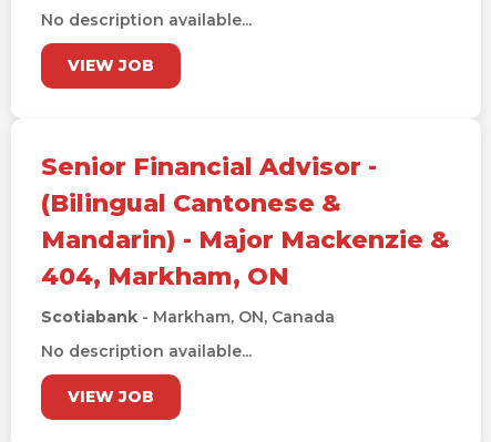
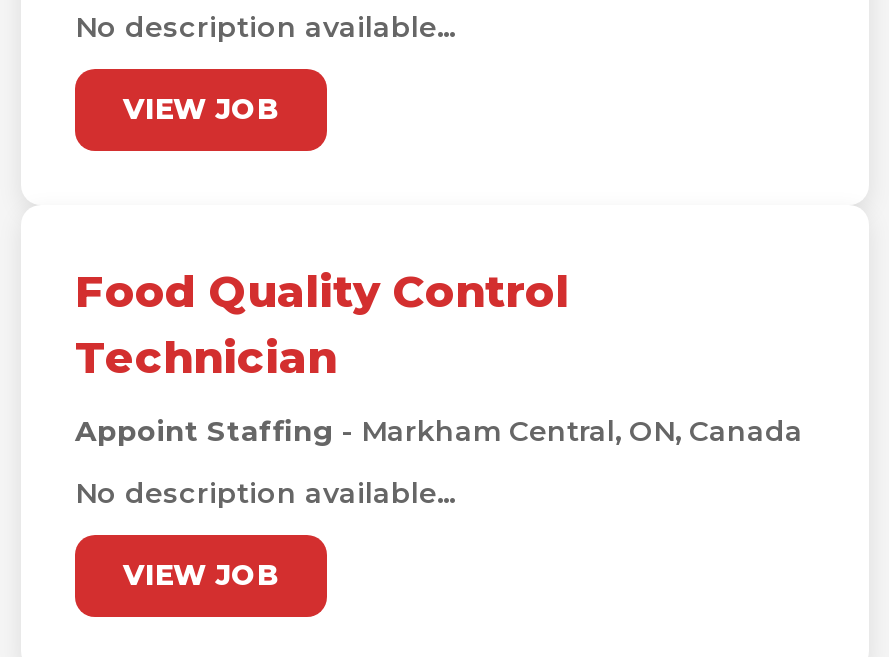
- Senior Financial Advisor -
- (Bilingual Cantonese &
- Mandarin) - Major Mackenzie &
- 404, Markham, ON
+ Food Quality Control
+ Technician

- Scotiabank - Markham, ON, Canada
+ Appoint Staffing - Markham Central, ON, Canada
